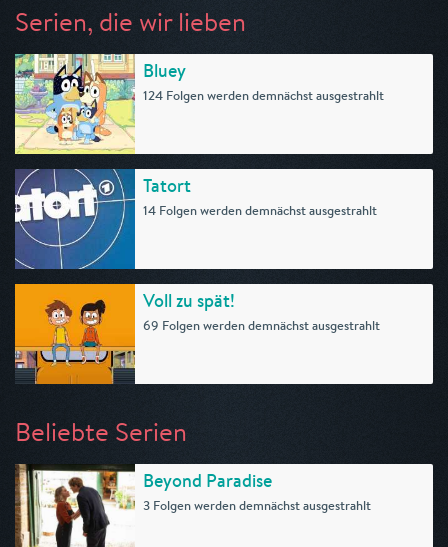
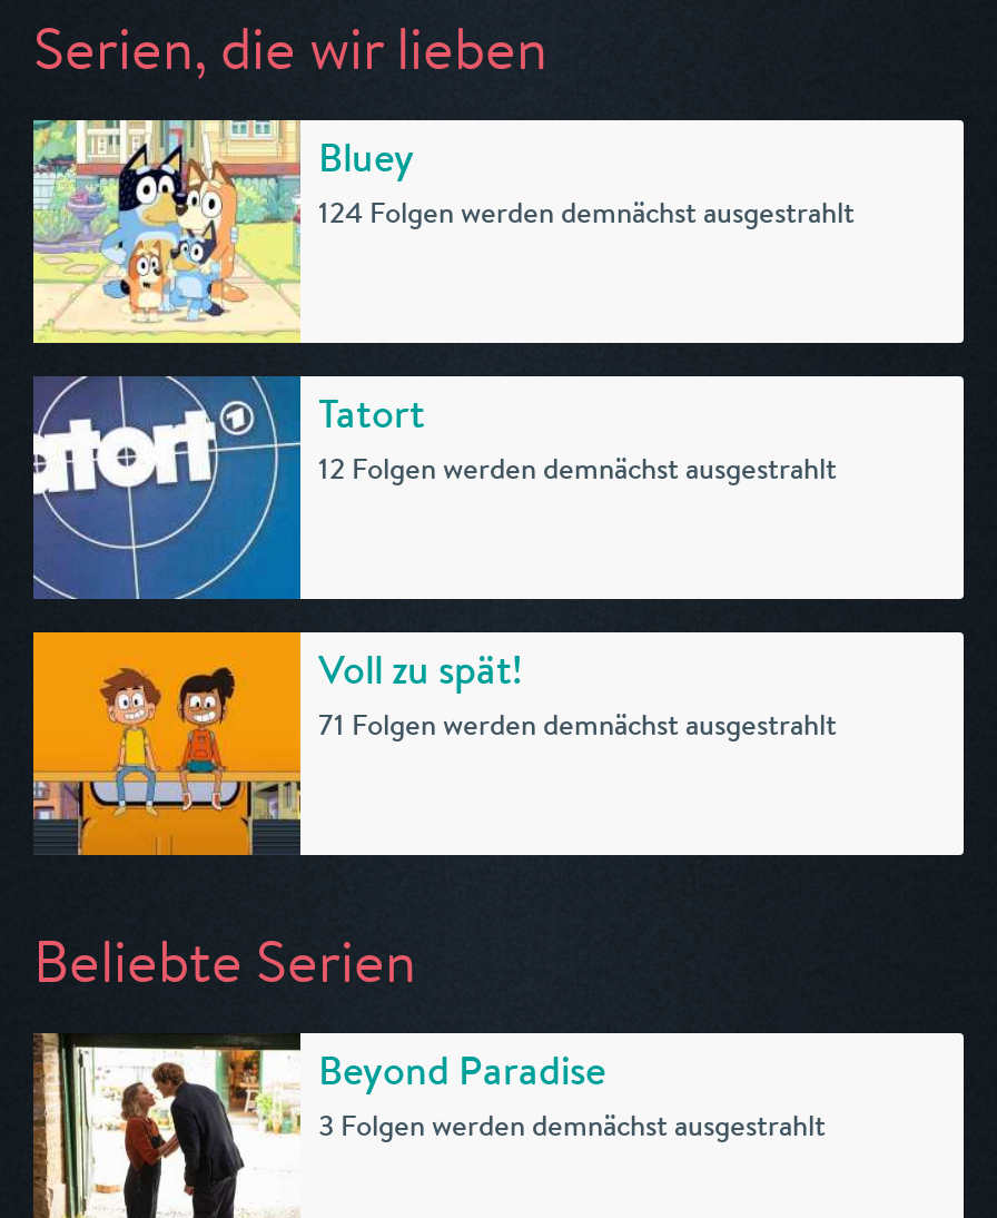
- 14 Folgen werden demnächst ausgestrahlt
+ 12 Folgen werden demnächst ausgestrahlt

- 69 Folgen werden demnächst ausgestrahlt
+ 71 Folgen werden demnächst ausgestrahlt
